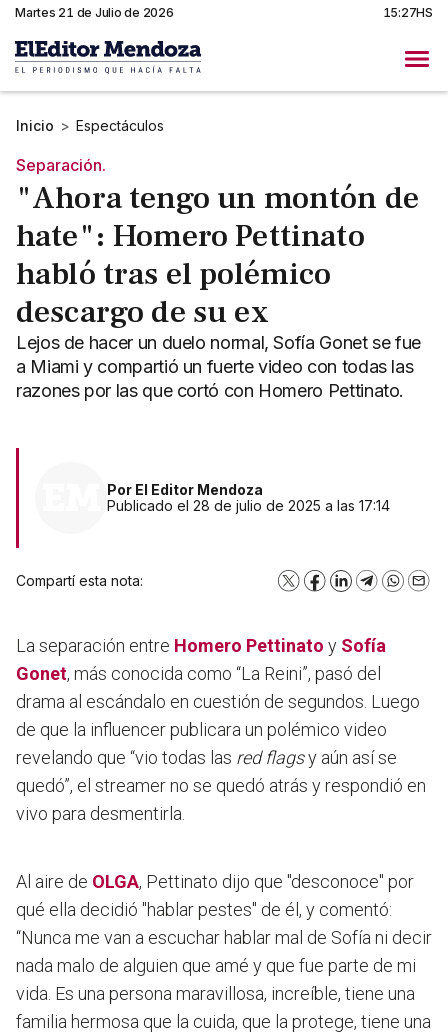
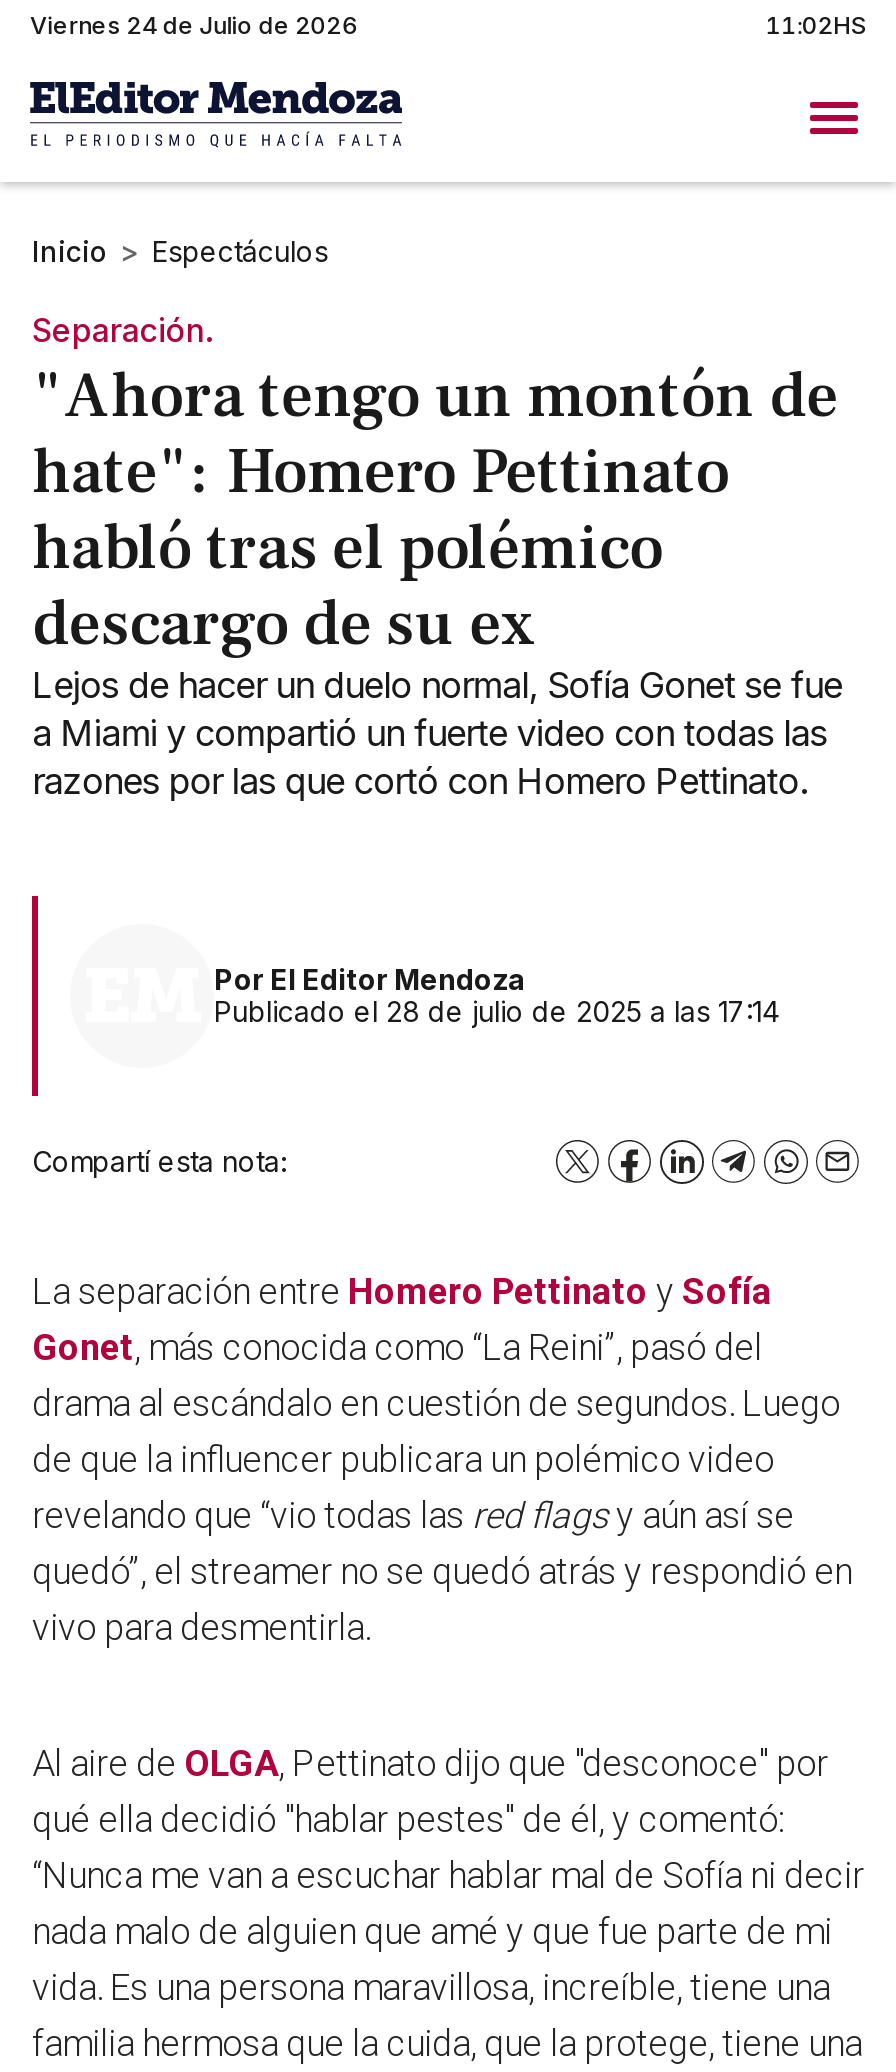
- Martes 21 de Julio de 2026
- 15:27HS
+ Viernes 24 de Julio de 2026
+ 11:02HS
